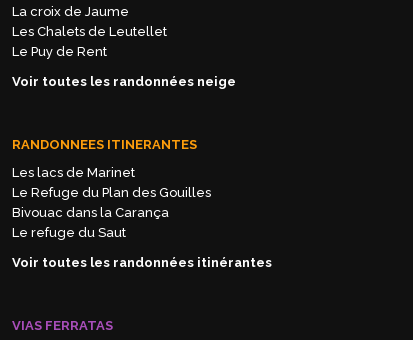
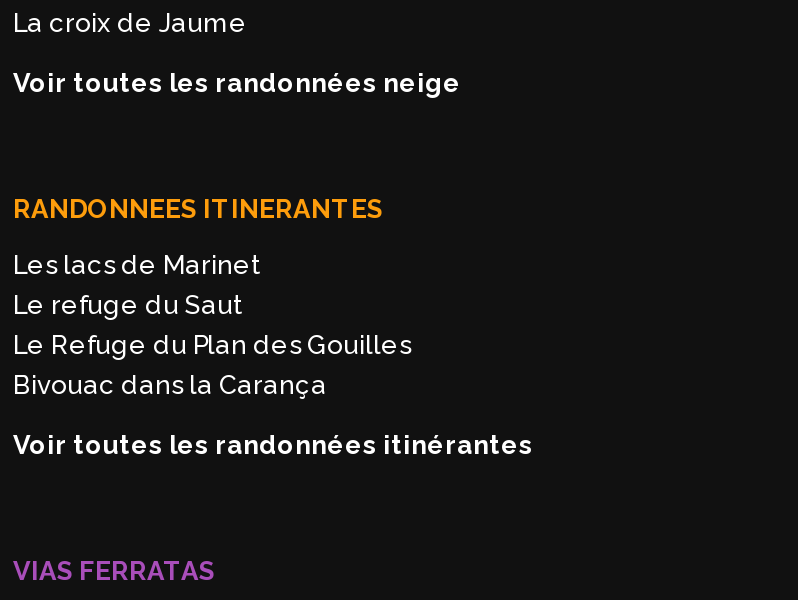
- Les Chalets de Leutellet
- Le Puy de Rent

moved up: Le refuge du Saut
